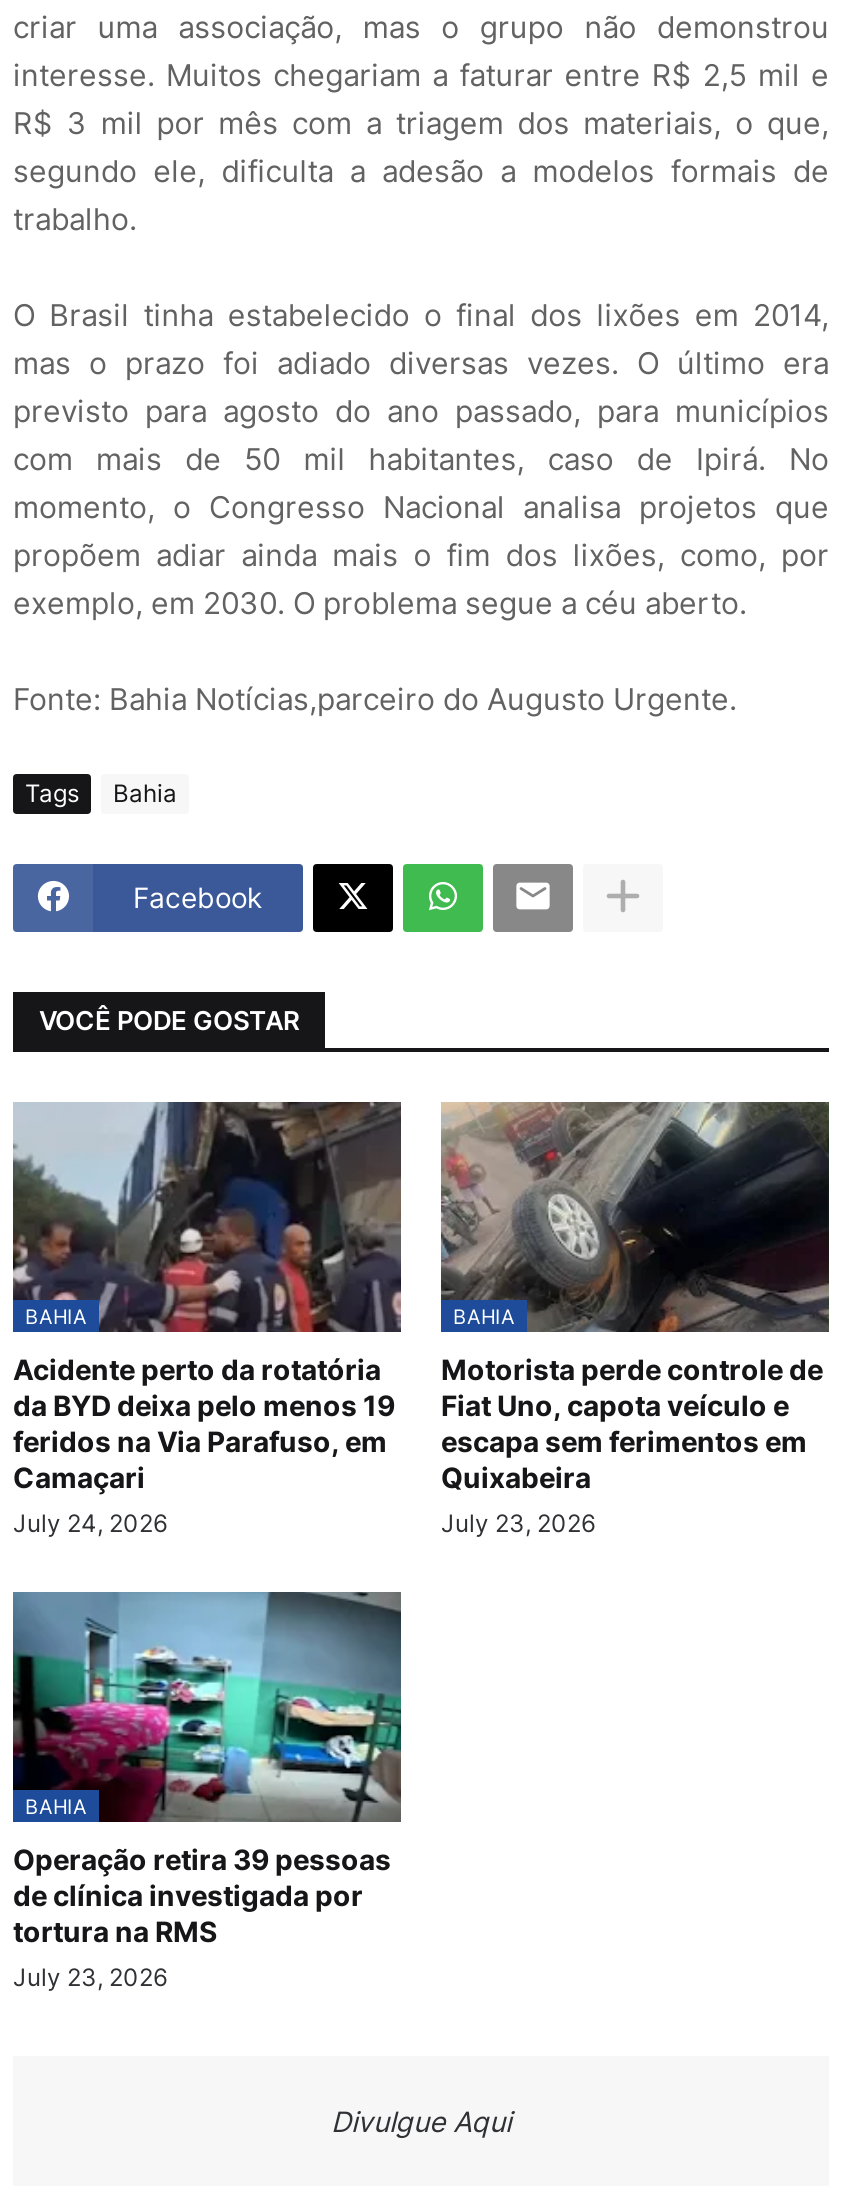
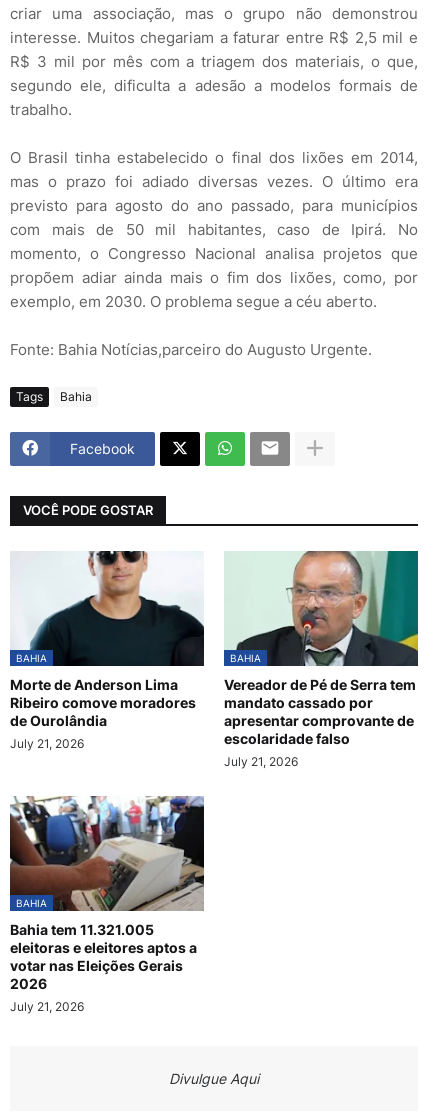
- [image]
- Acidente perto da rotatória
- da BYD deixa pelo menos 19
- feridos na Via Parafuso, em
- Camaçari
- July 24, 2026
+ [image]
+ Morte de Anderson Lima
+ Ribeiro comove moradores
+ de Ourolândia
+ July 21, 2026

- [image]
- Motorista perde controle de
- Fiat Uno, capota veículo e
- escapa sem ferimentos em
- Quixabeira
- July 23, 2026
+ [image]
+ Vereador de Pé de Serra tem
+ mandato cassado por
+ apresentar comprovante de
+ escolaridade falso
+ July 21, 2026

- [image]
- Operação retira 39 pessoas
- de clínica investigada por
- tortura na RMS
- July 23, 2026
+ [image]
+ Bahia tem 11.321.005
+ eleitoras e eleitores aptos a
+ votar nas Eleições Gerais
+ 2026
+ July 21, 2026
